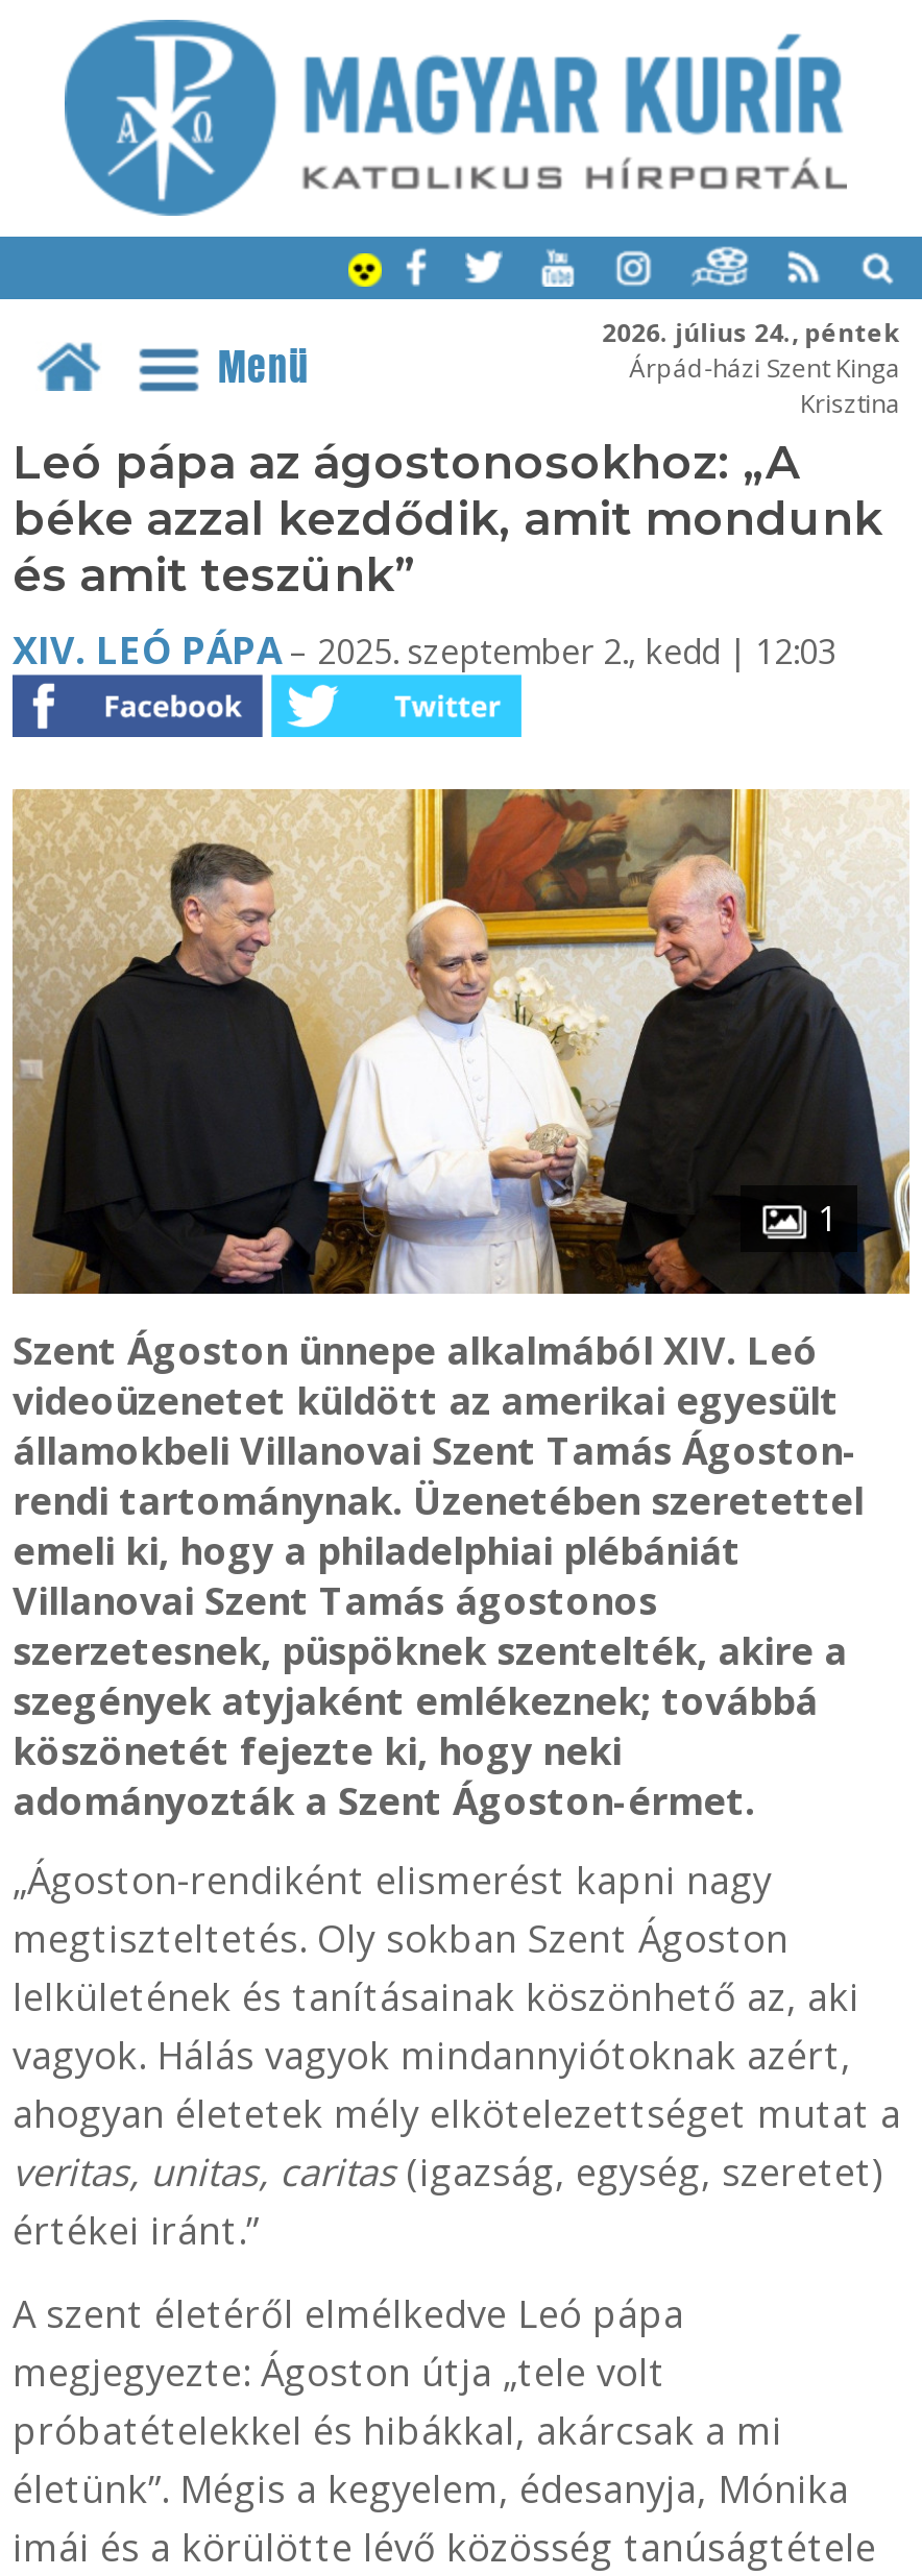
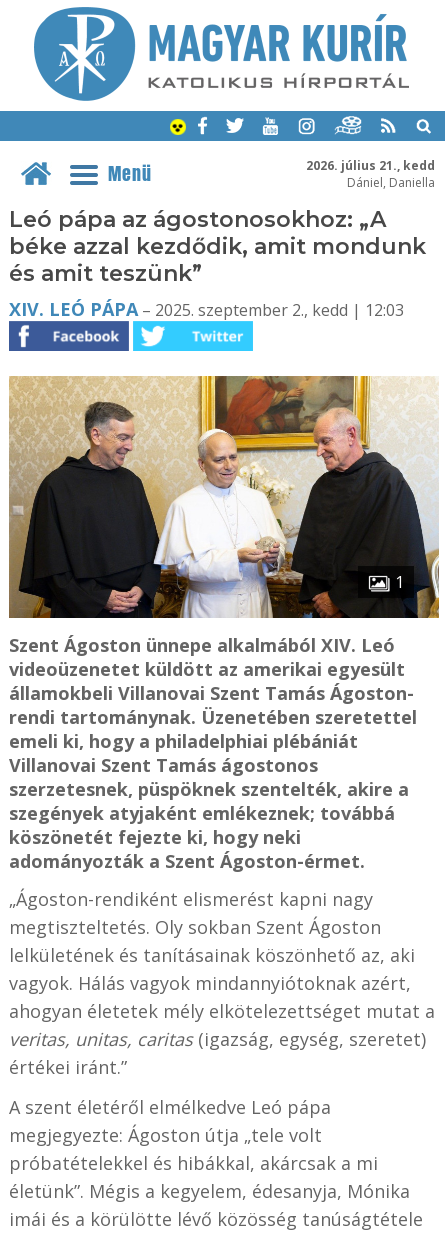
- 2026. július 24., péntek
- Árpád-házi Szent Kinga
- Krisztina
+ 2026. július 21., kedd
+ Dániel, Daniella
